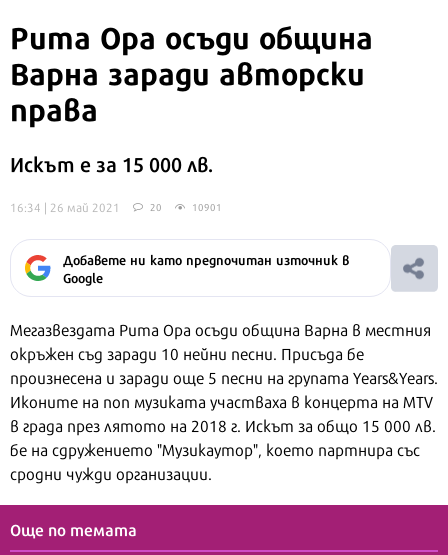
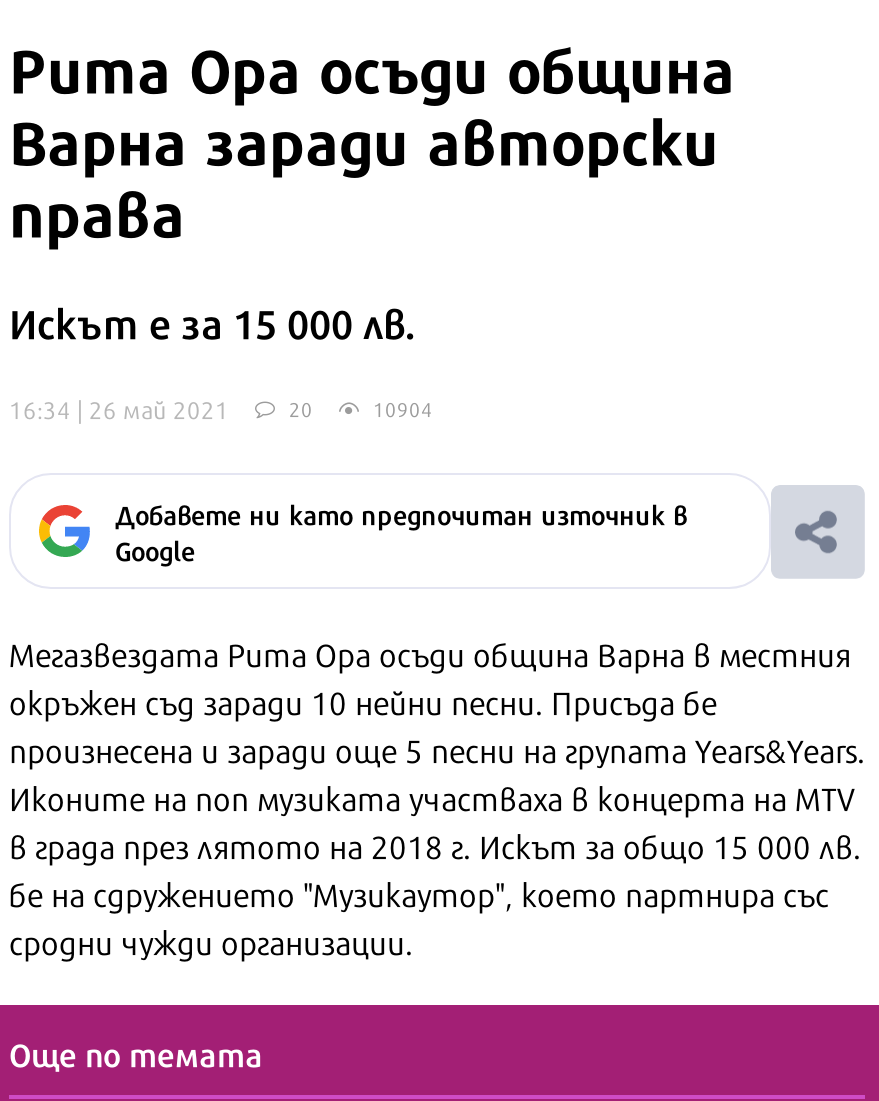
- 10901
+ 10904
